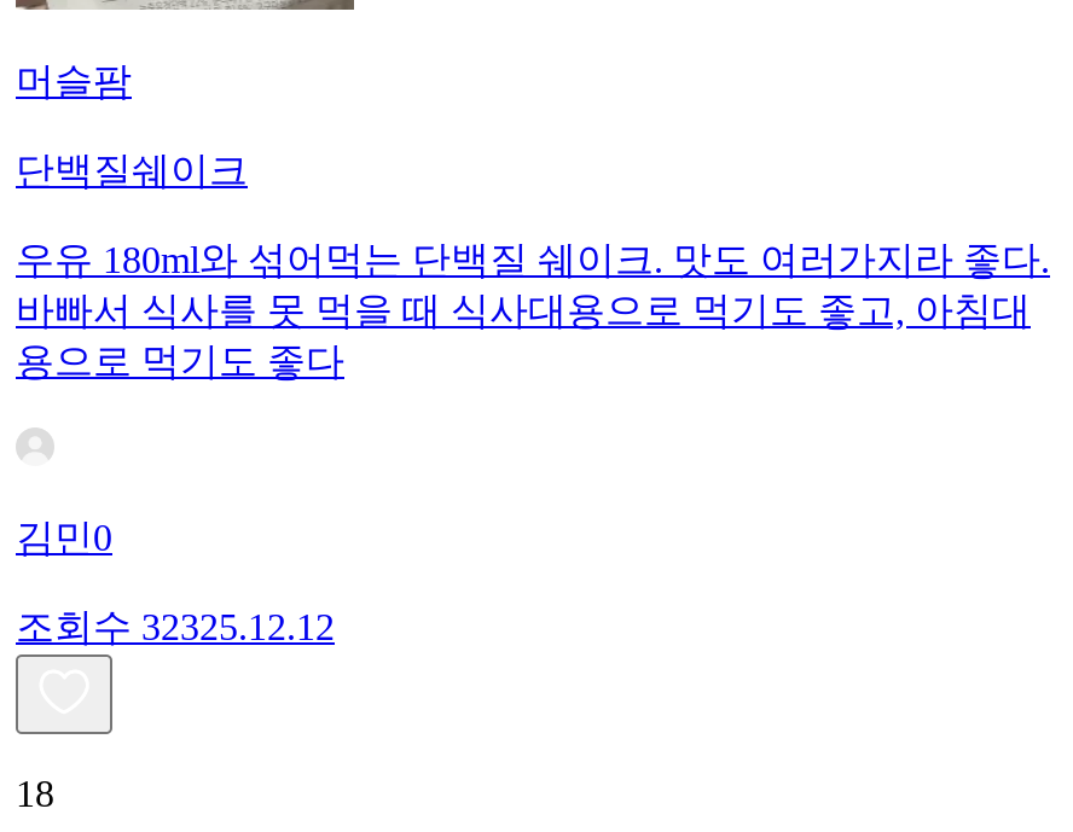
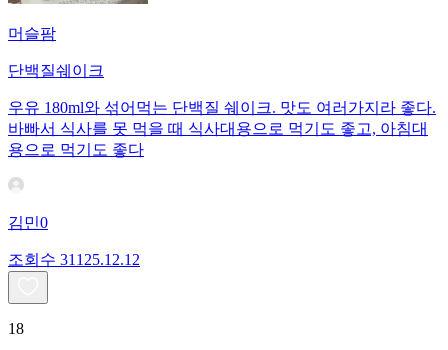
- 조회수 32325.12.12
+ 조회수 31125.12.12
